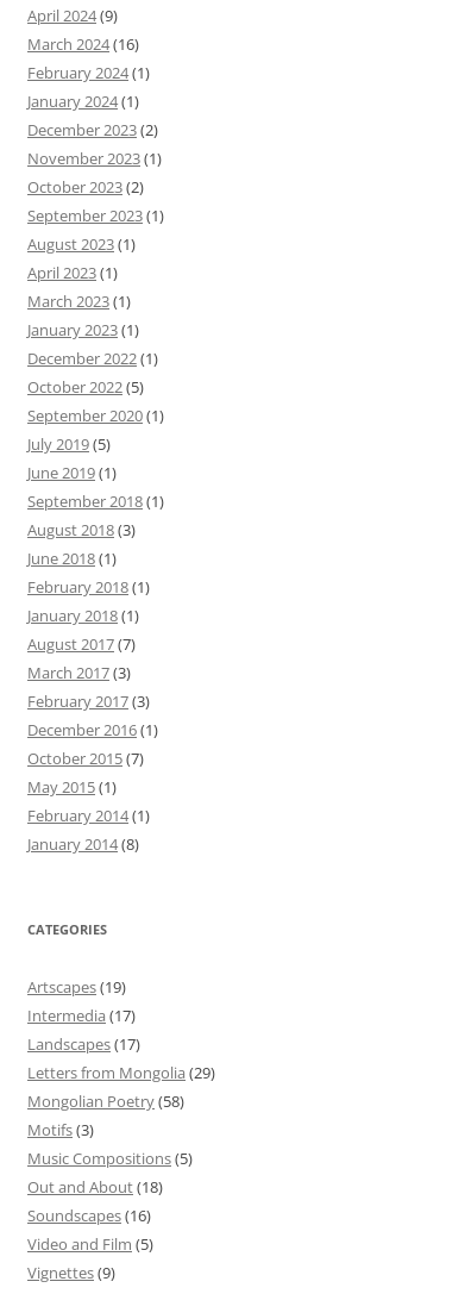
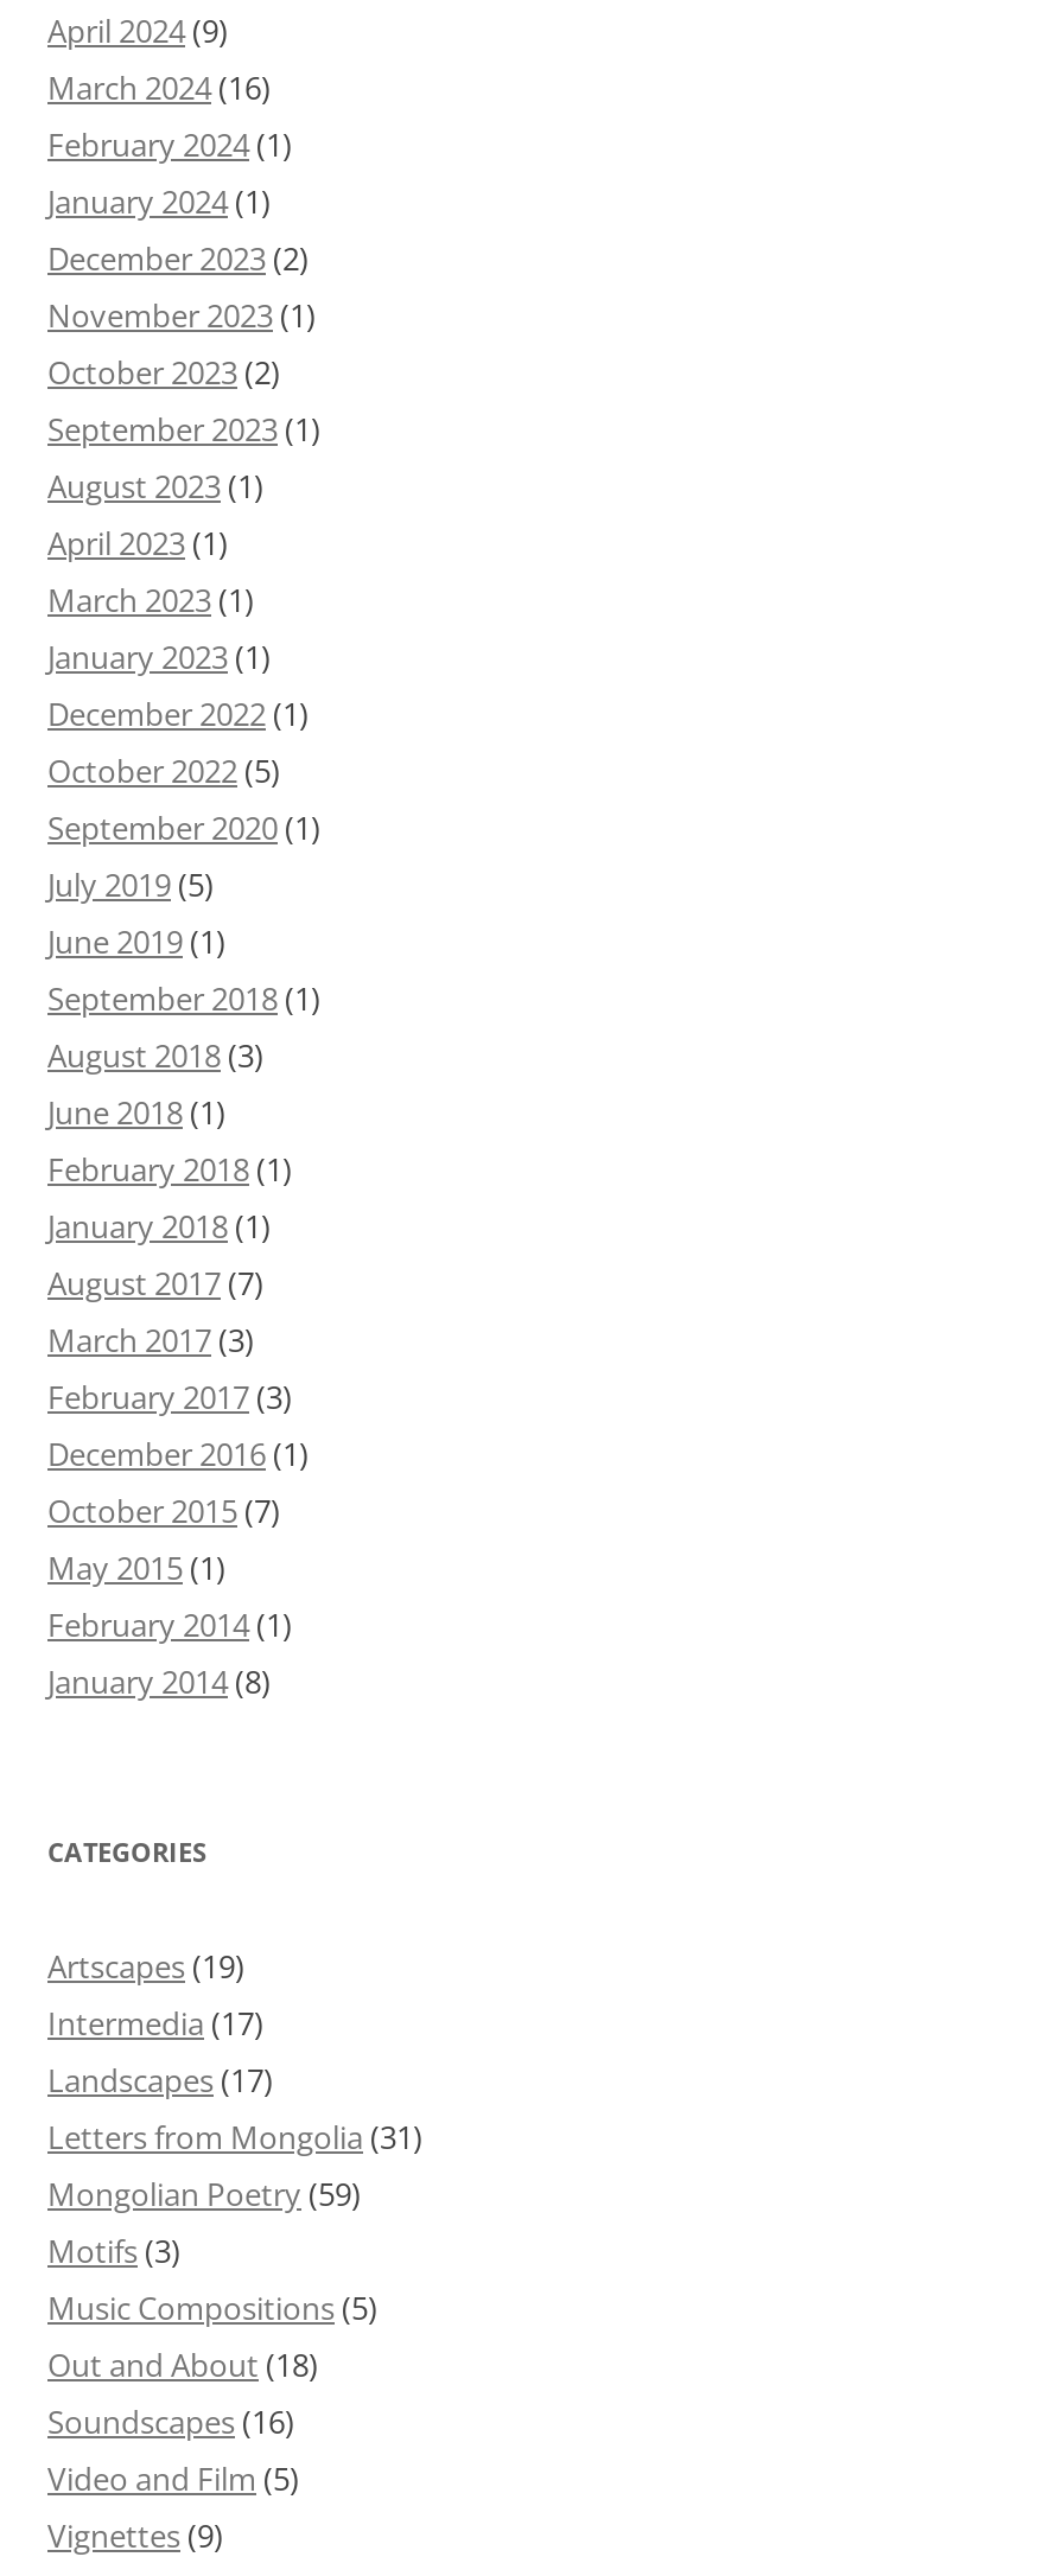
- Letters from Mongolia (29)
+ Letters from Mongolia (31)

- Mongolian Poetry (58)
+ Mongolian Poetry (59)
